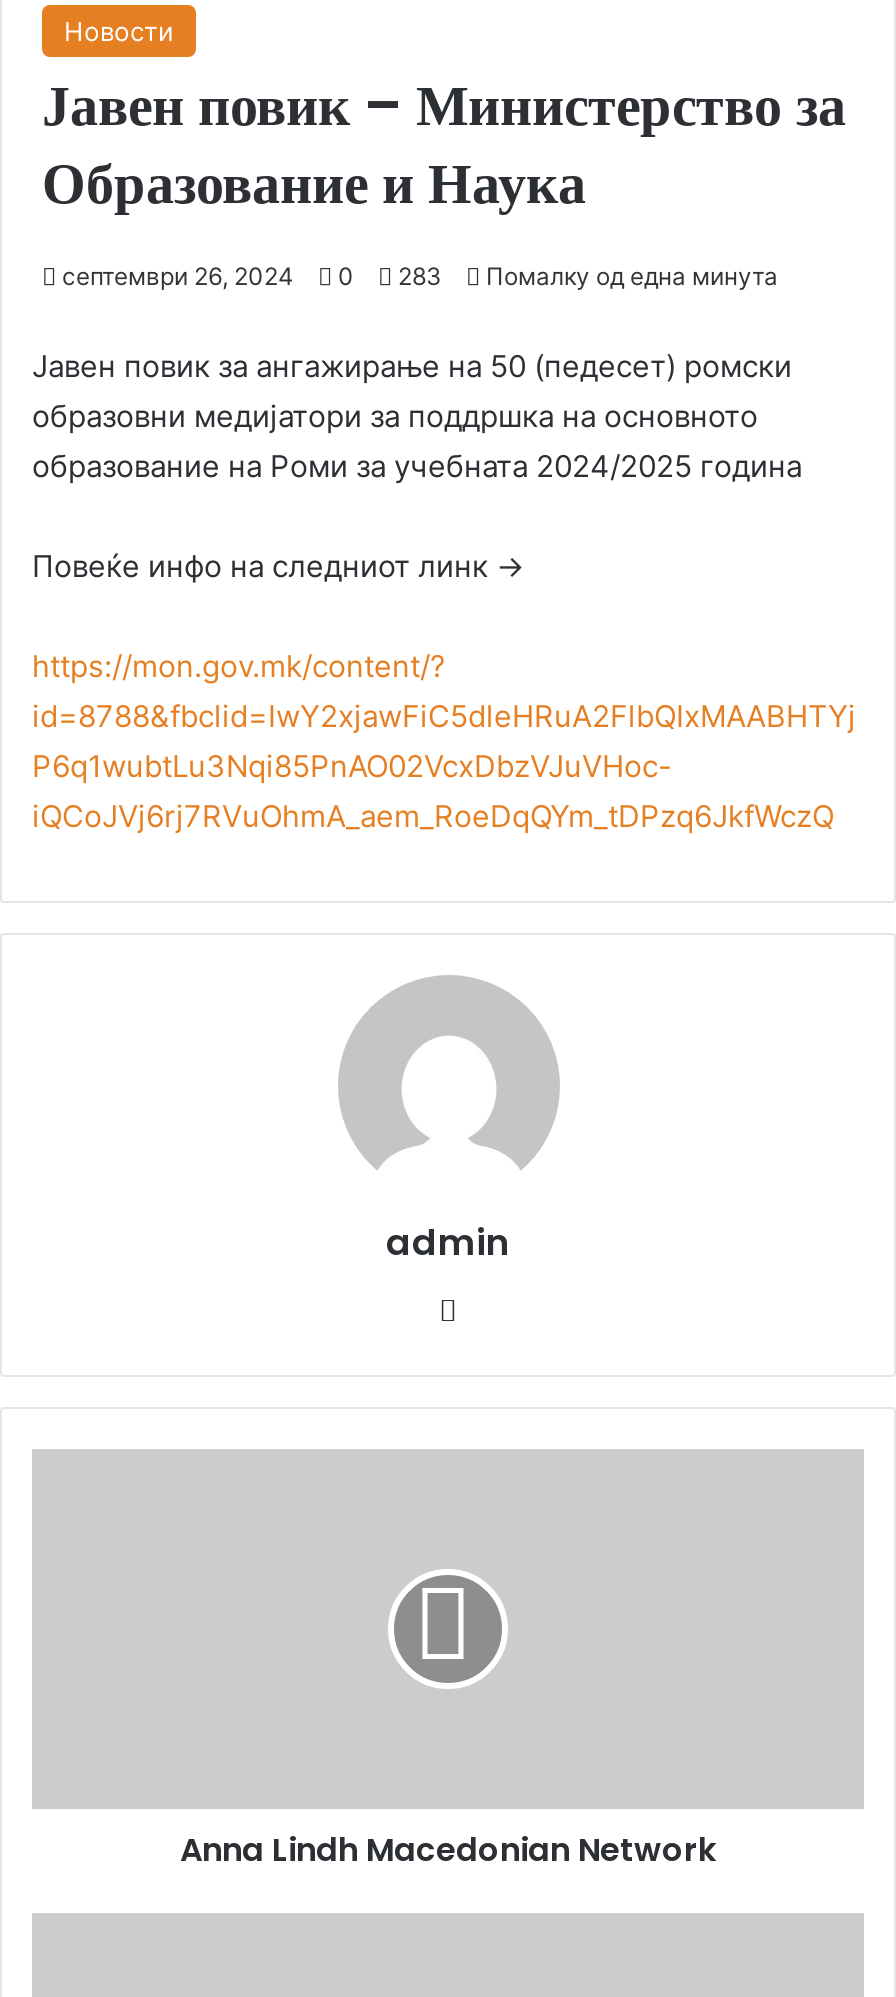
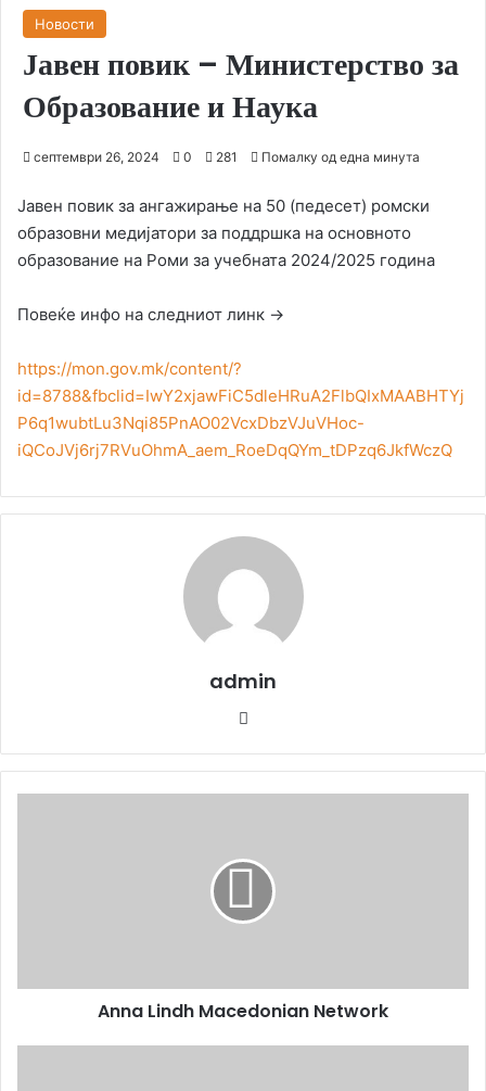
- 283
+ 281
